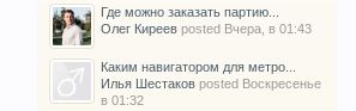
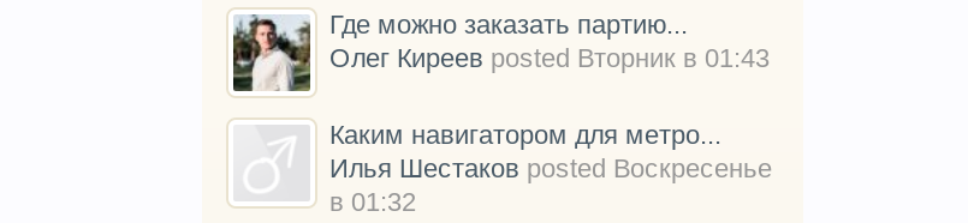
- Олег Киреев posted Вчера, в 01:43
+ Олег Киреев posted Вторник в 01:43
